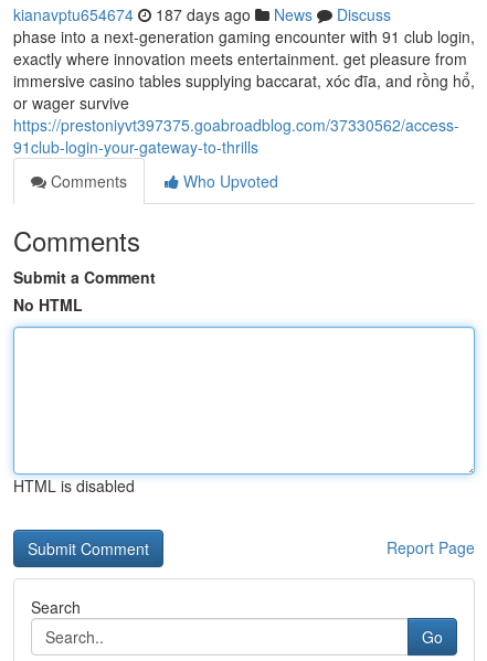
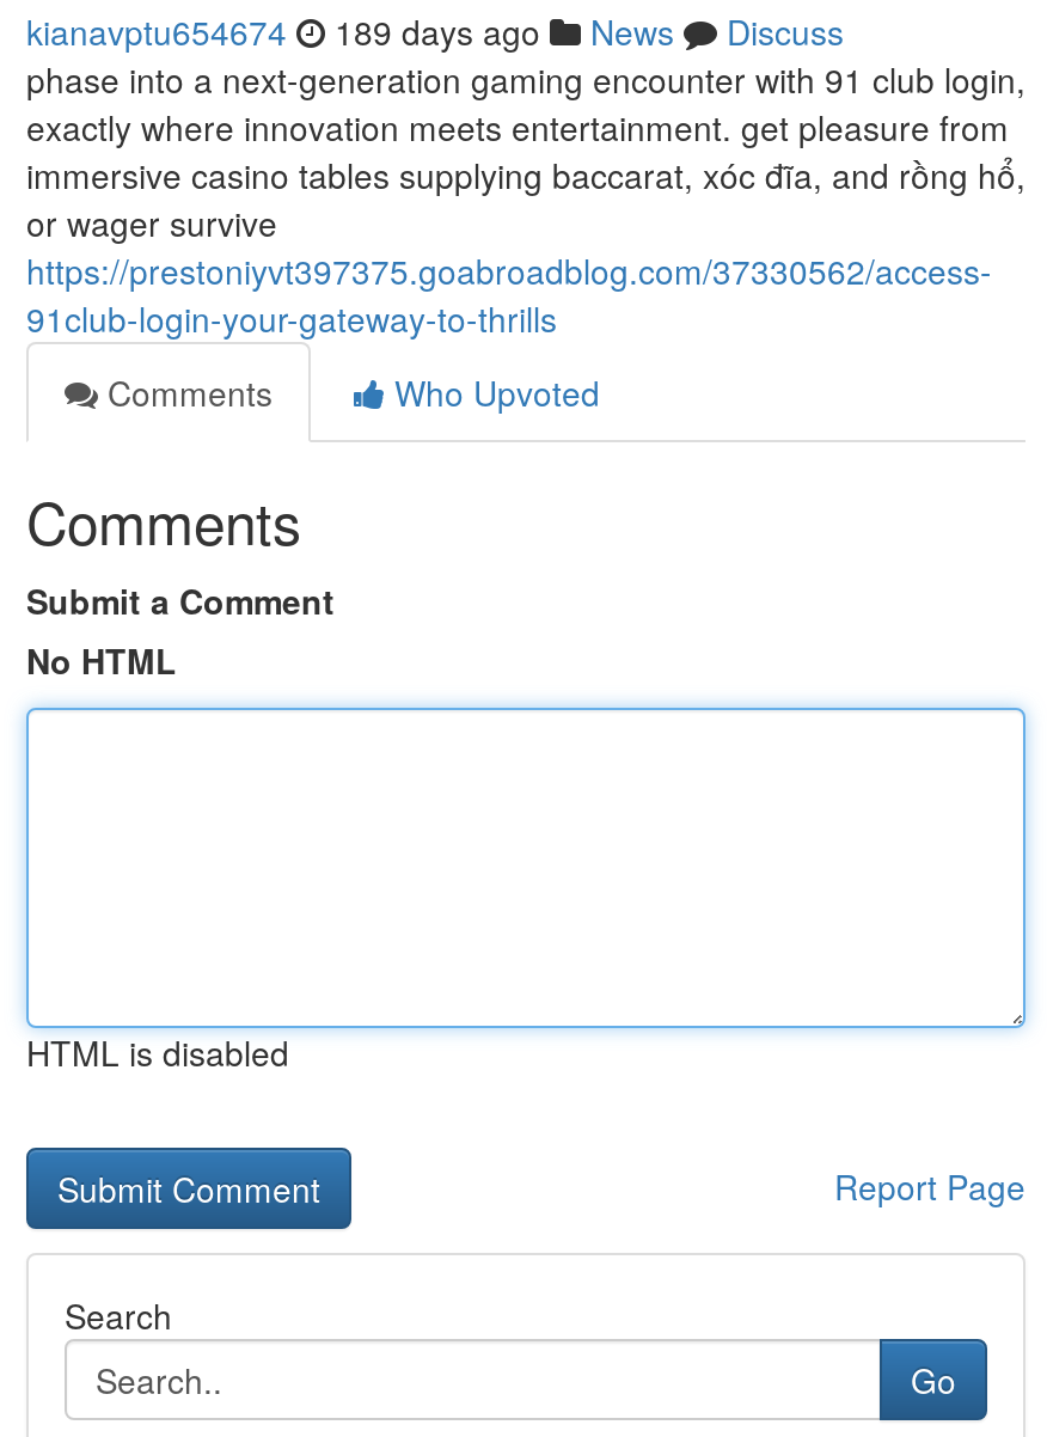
- kianavptu654674 187 days ago News Discuss
+ kianavptu654674 189 days ago News Discuss
